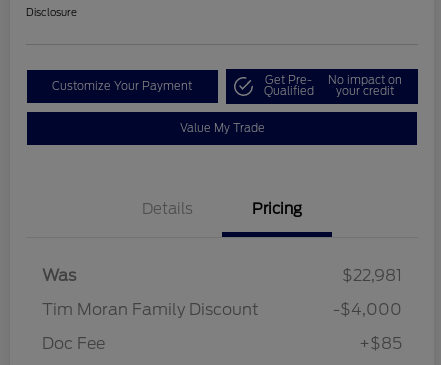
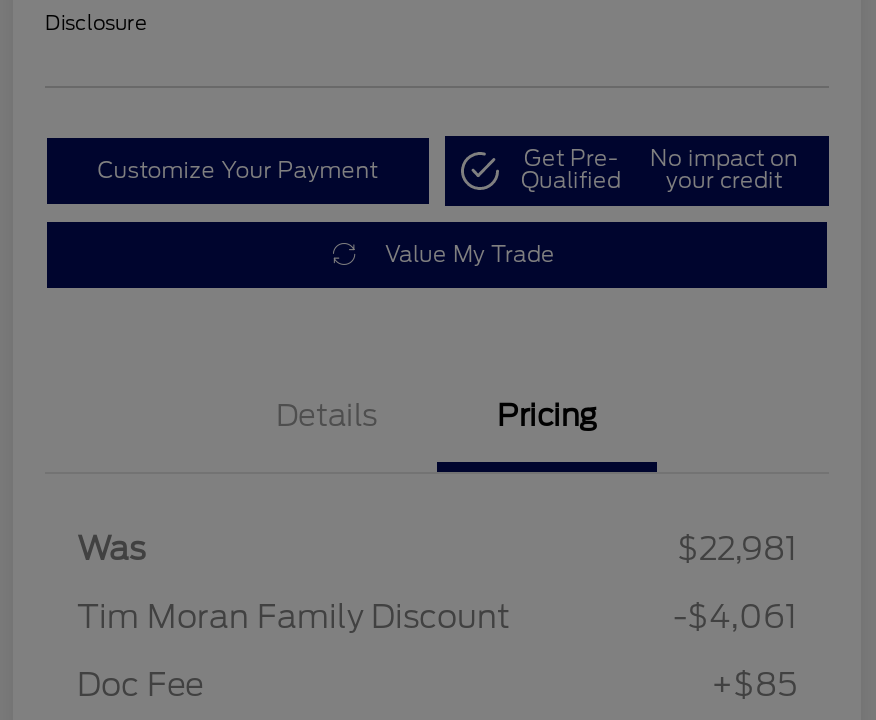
- -$4,000
+ -$4,061
